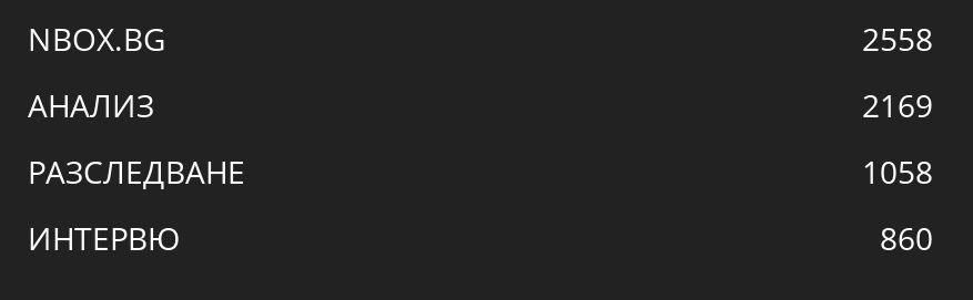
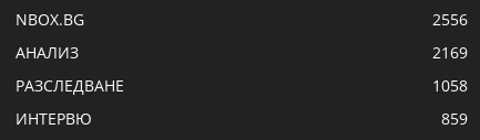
- 2558
+ 2556

- 860
+ 859
